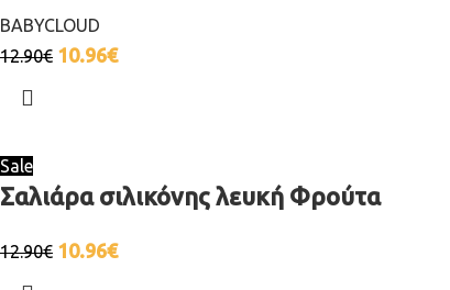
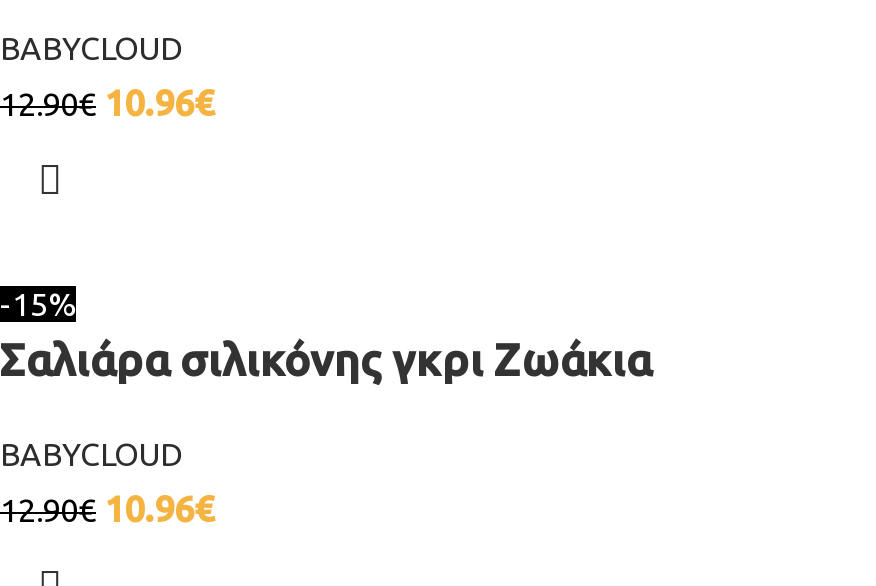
- Sale
- Σαλιάρα σιλικόνης λευκή Φρούτα
+ -15%
+ Σαλιάρα σιλικόνης γκρι Ζωάκια
+ BABYCLOUD
